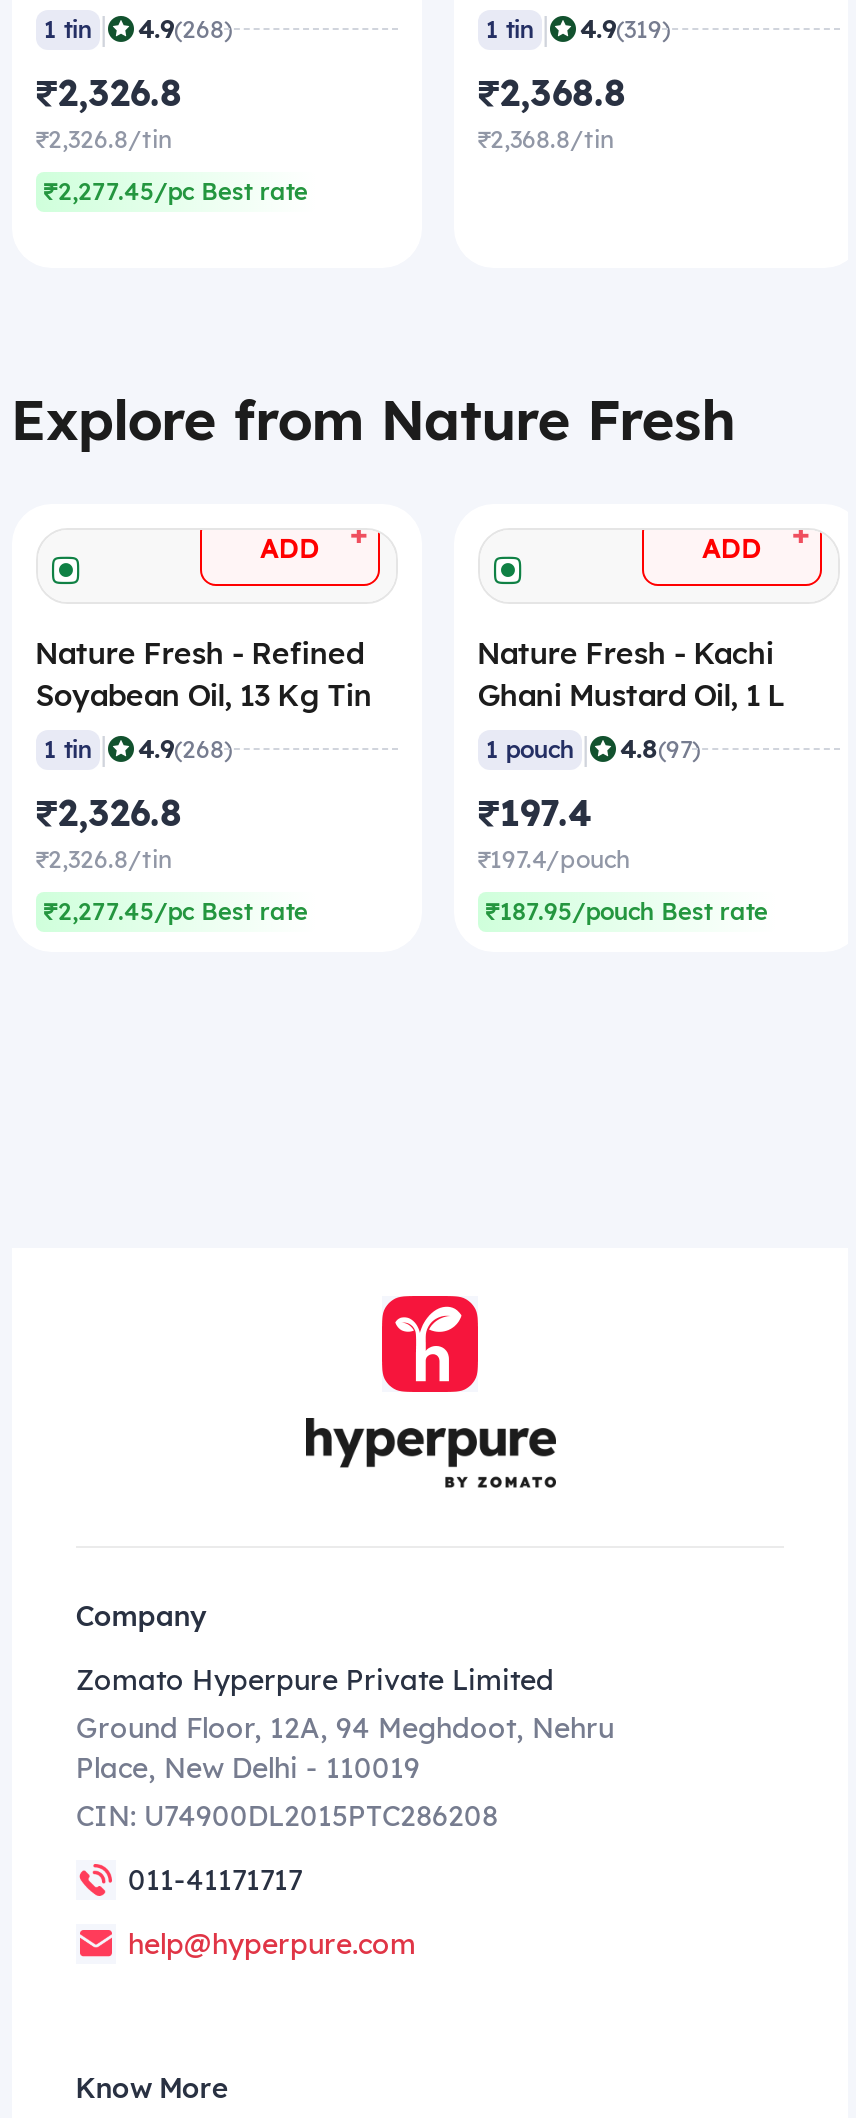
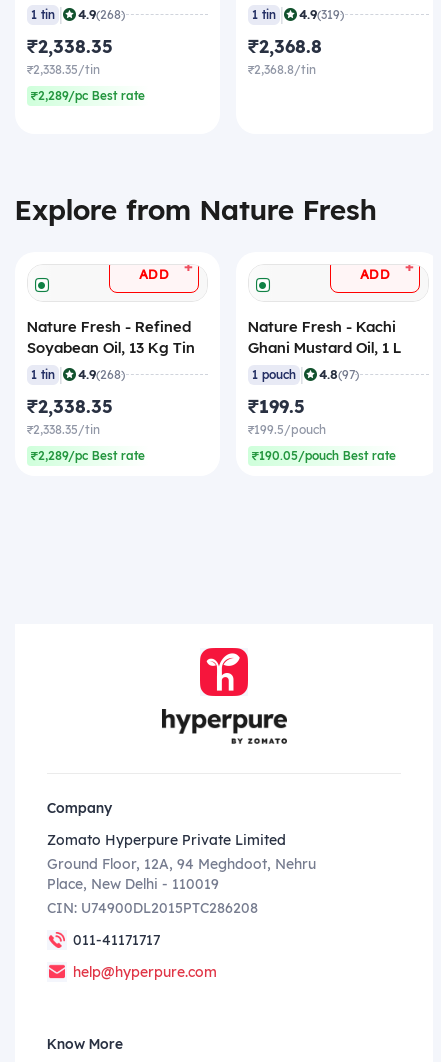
- ₹2,326.8
- ₹2,326.8/tin
+ ₹2,338.35
+ ₹2,338.35/tin

- ₹2,277.45/pc Best rate
+ ₹2,289/pc Best rate

- ₹2,326.8
- ₹2,326.8/tin
+ ₹2,338.35
+ ₹2,338.35/tin

- ₹197.4
- ₹197.4/pouch
+ ₹199.5
+ ₹199.5/pouch

- ₹2,277.45/pc Best rate
+ ₹2,289/pc Best rate

- ₹187.95/pouch Best rate
+ ₹190.05/pouch Best rate
